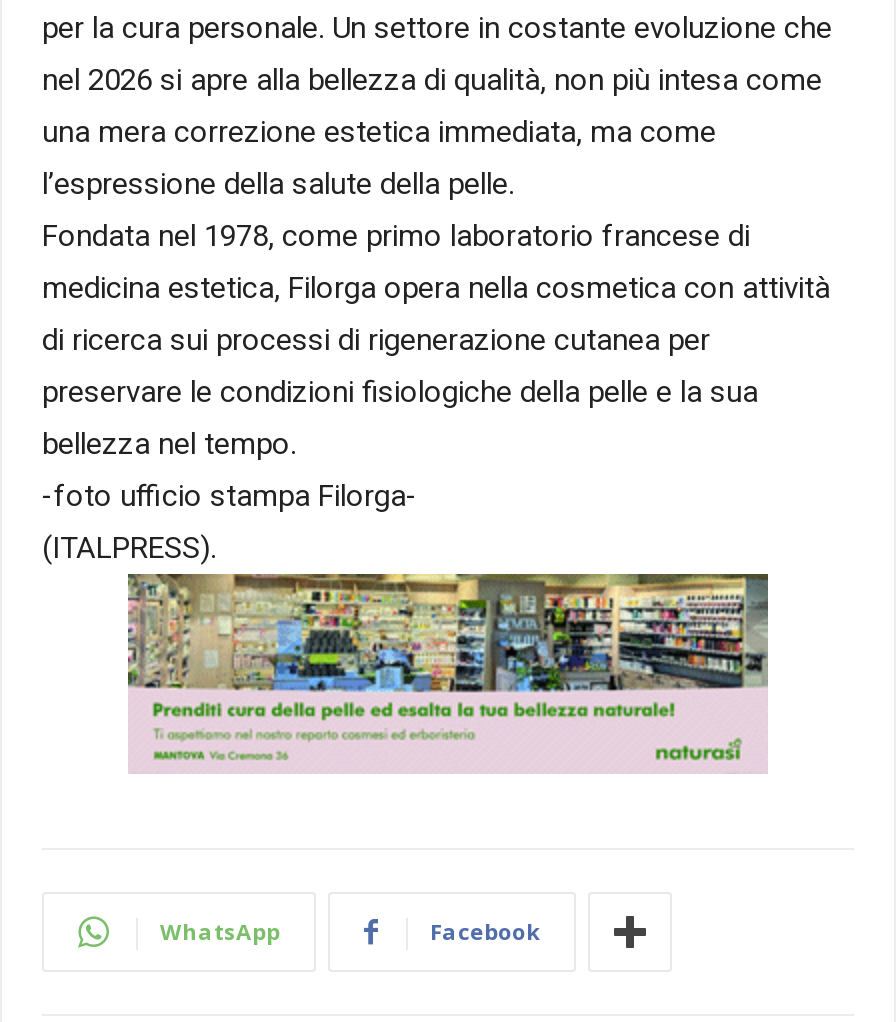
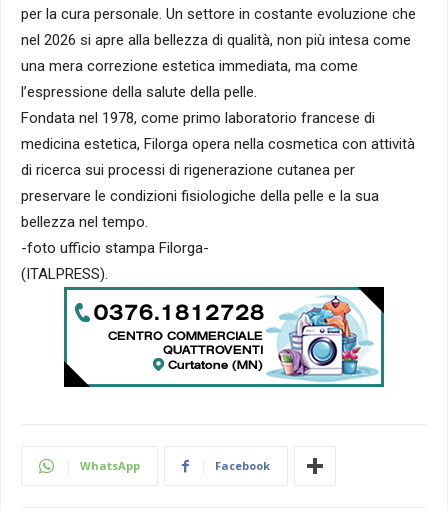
- [image]
+ [image]
